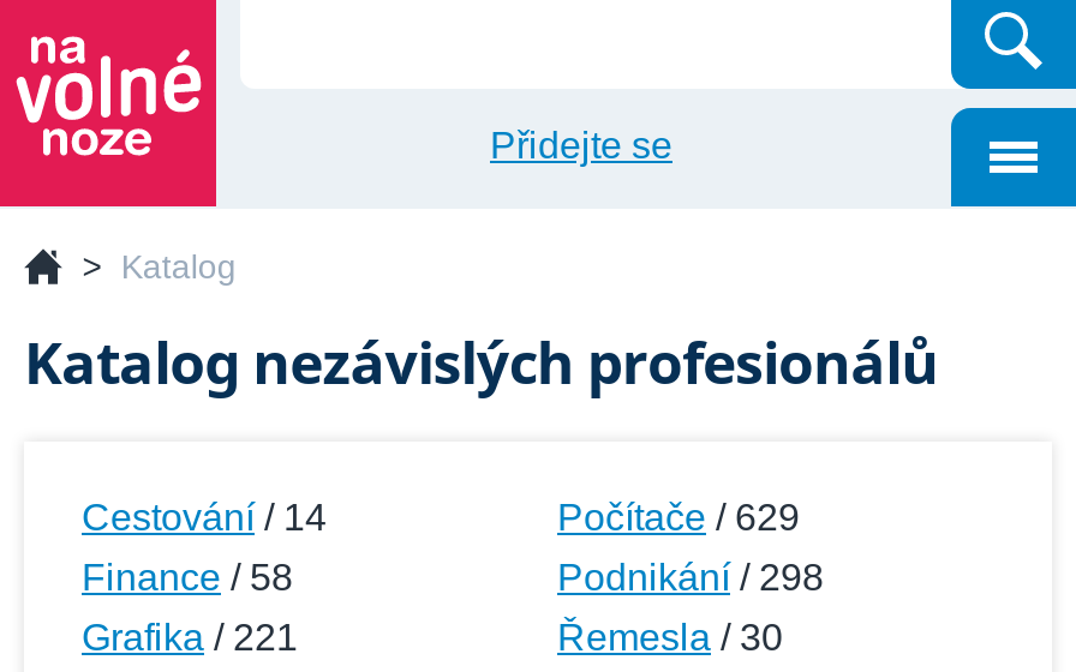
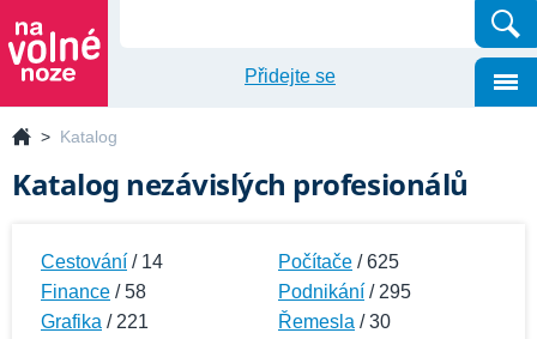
- Počítače / 629
+ Počítače / 625

- Podnikání / 298
+ Podnikání / 295
